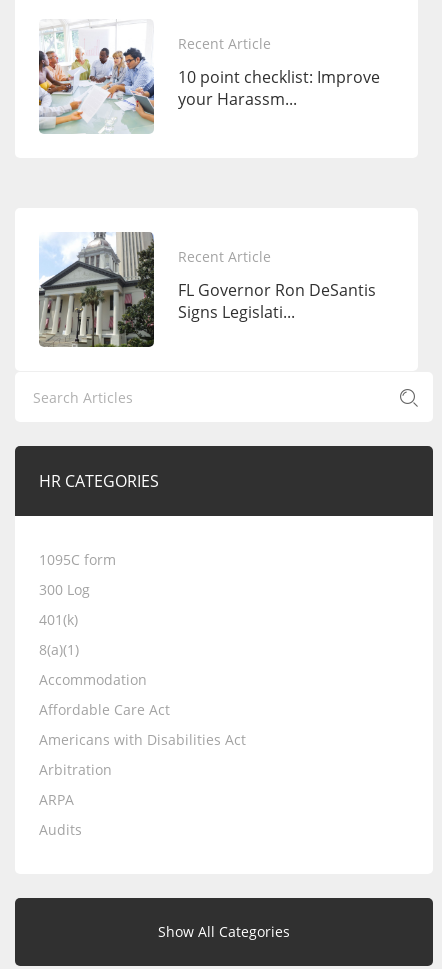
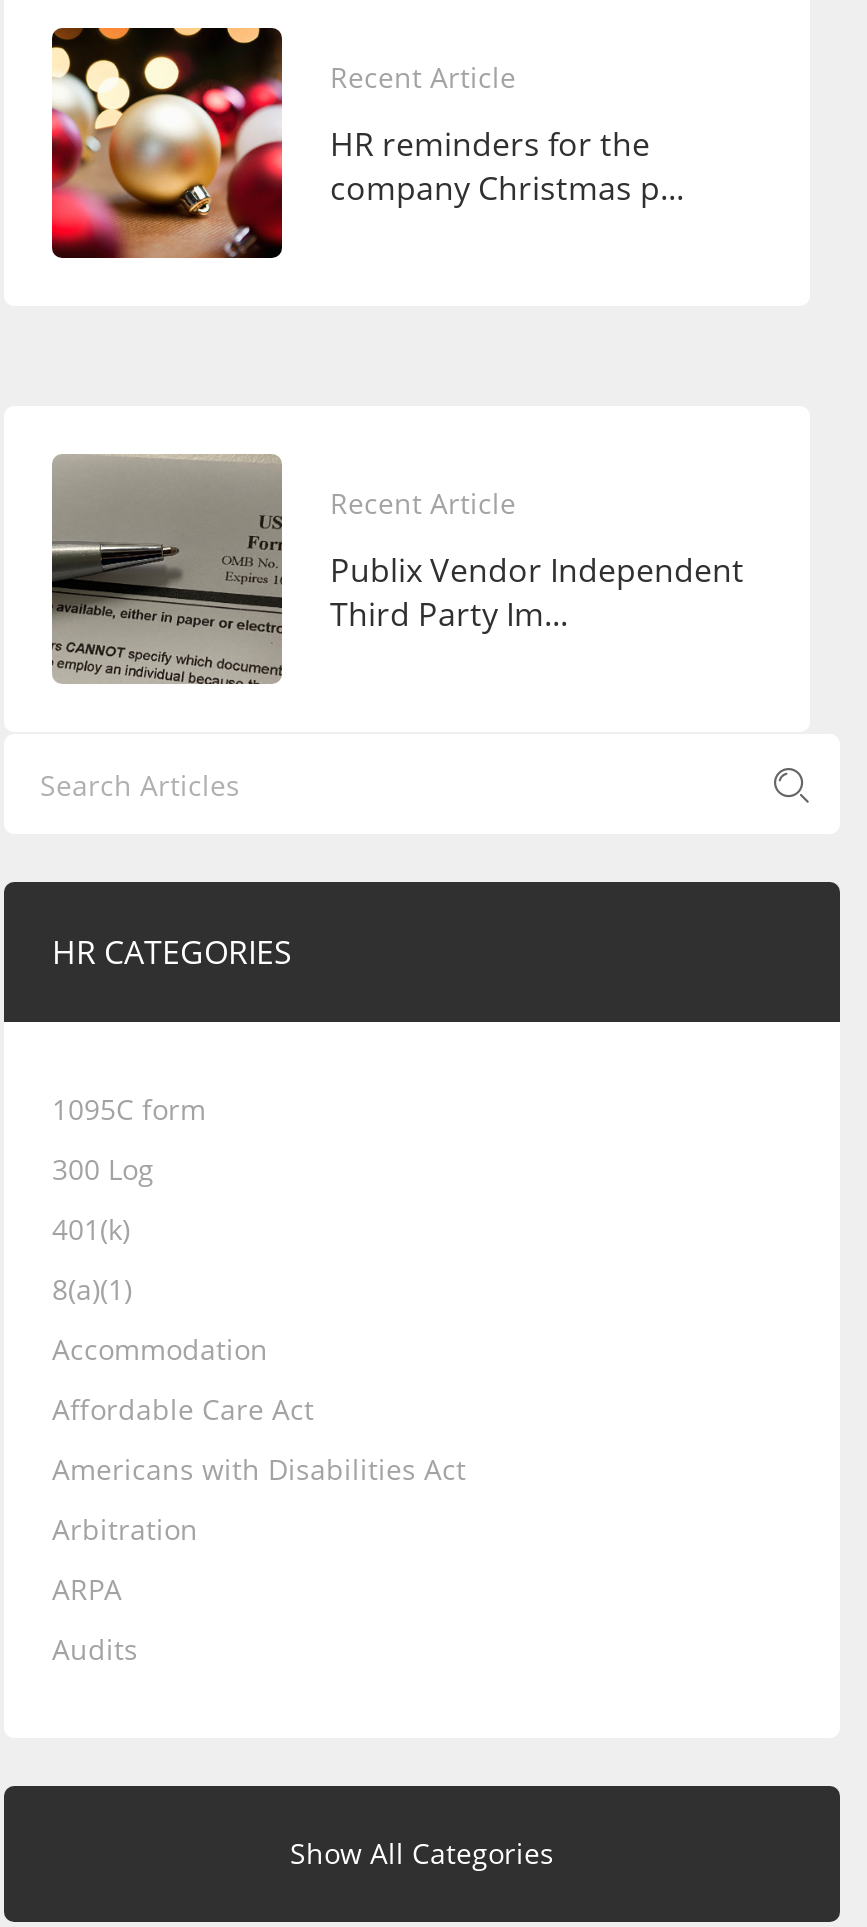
- [image]
- 10 point checklist: Improve
- your Harassm...
+ [image]
+ HR reminders for the
+ company Christmas p...

- [image]
- FL Governor Ron DeSantis
- Signs Legislati...
+ [image]
+ Publix Vendor Independent
+ Third Party Im...
